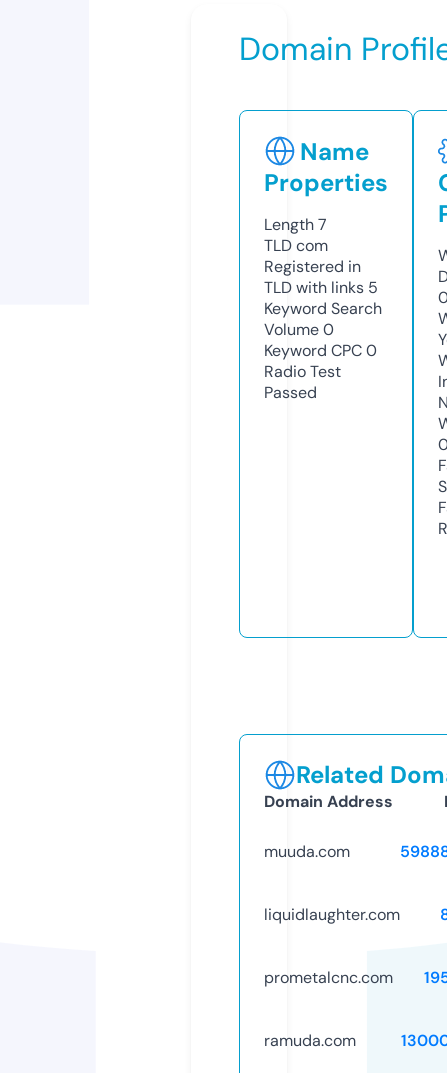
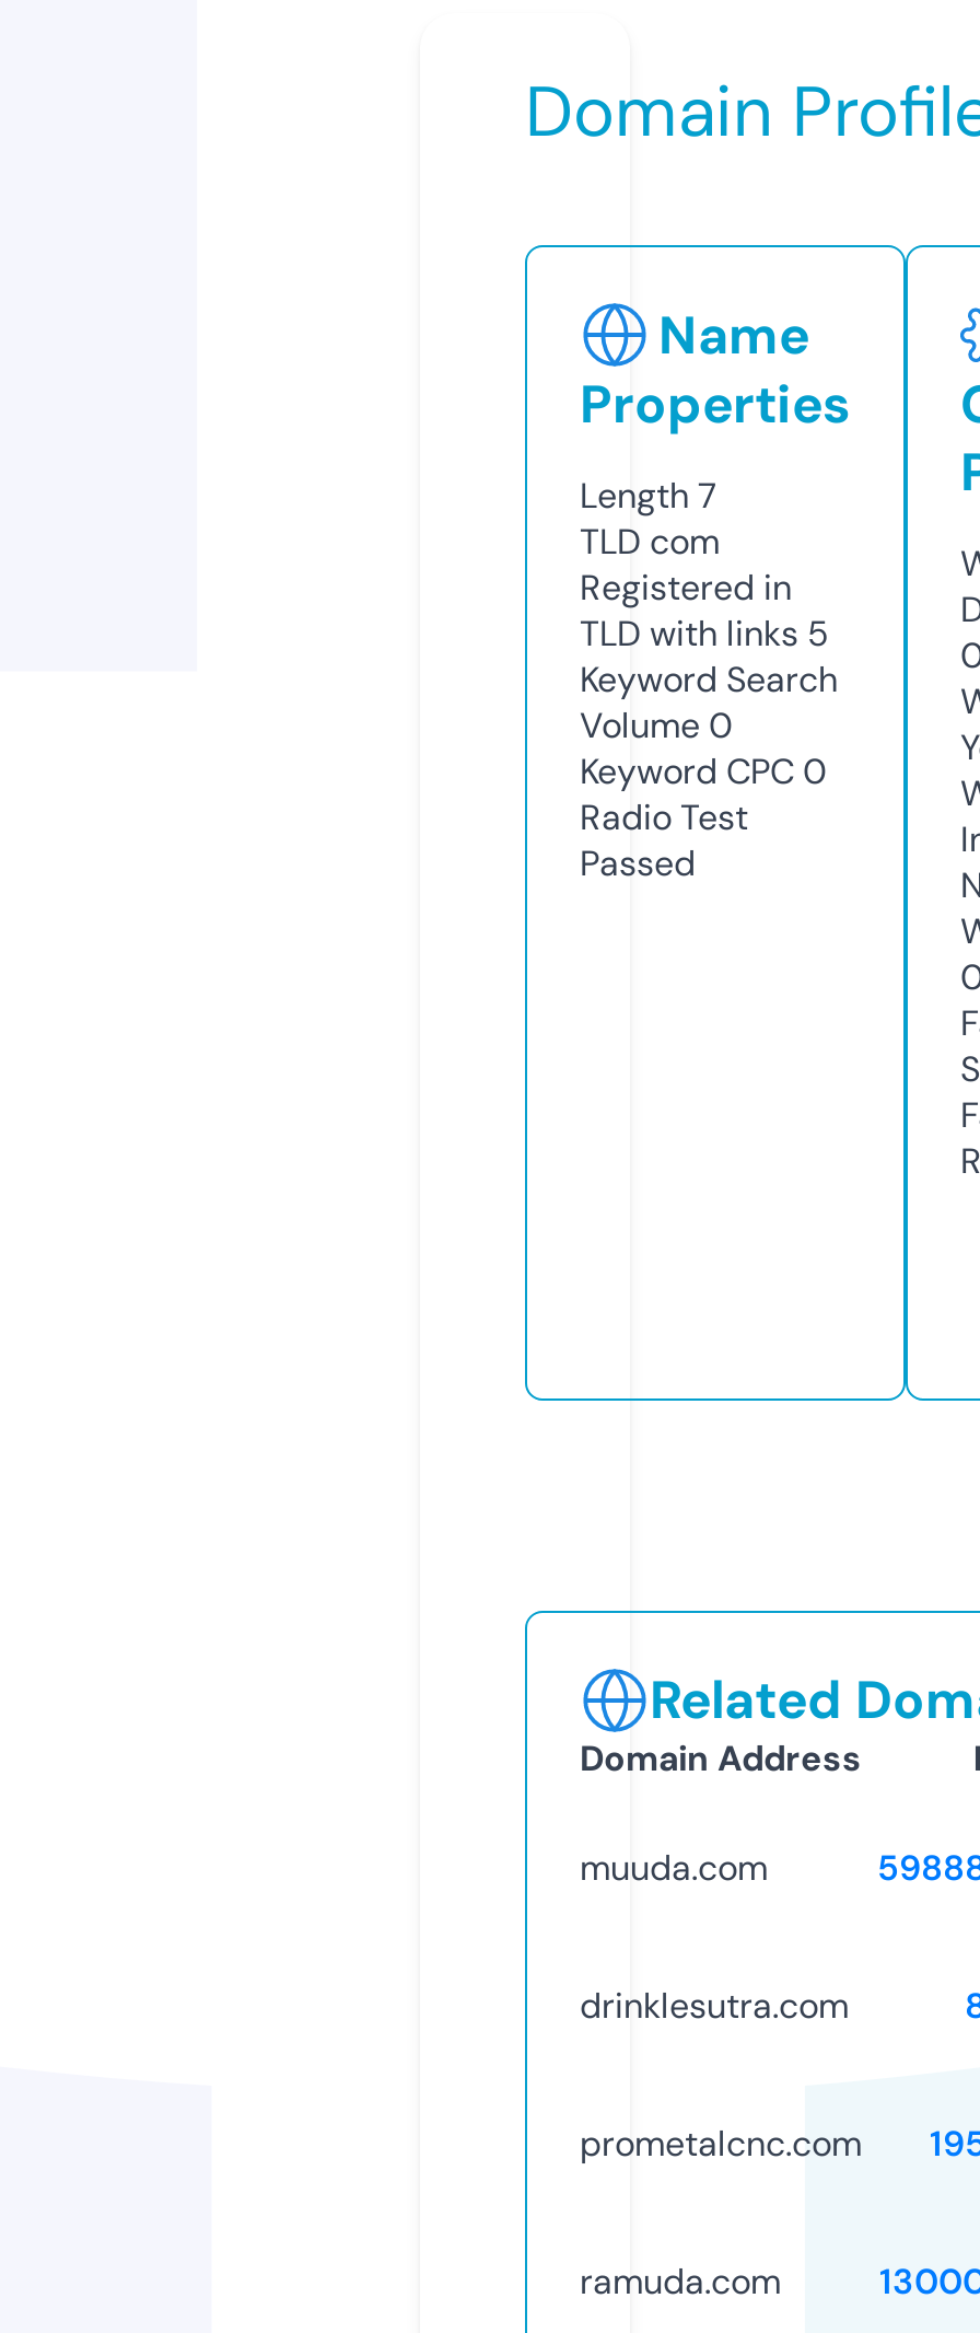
- liquidlaughter.com
+ drinklesutra.com
